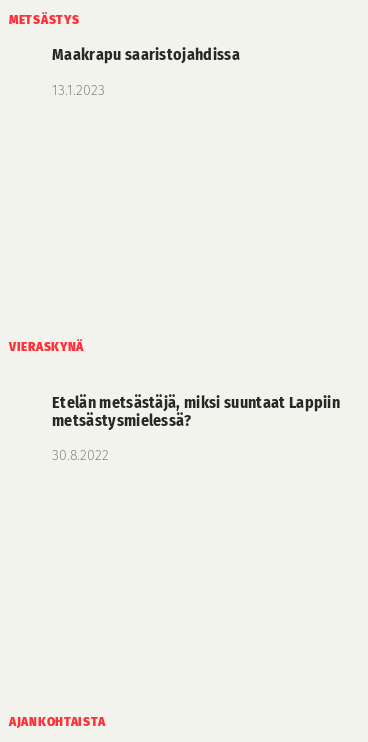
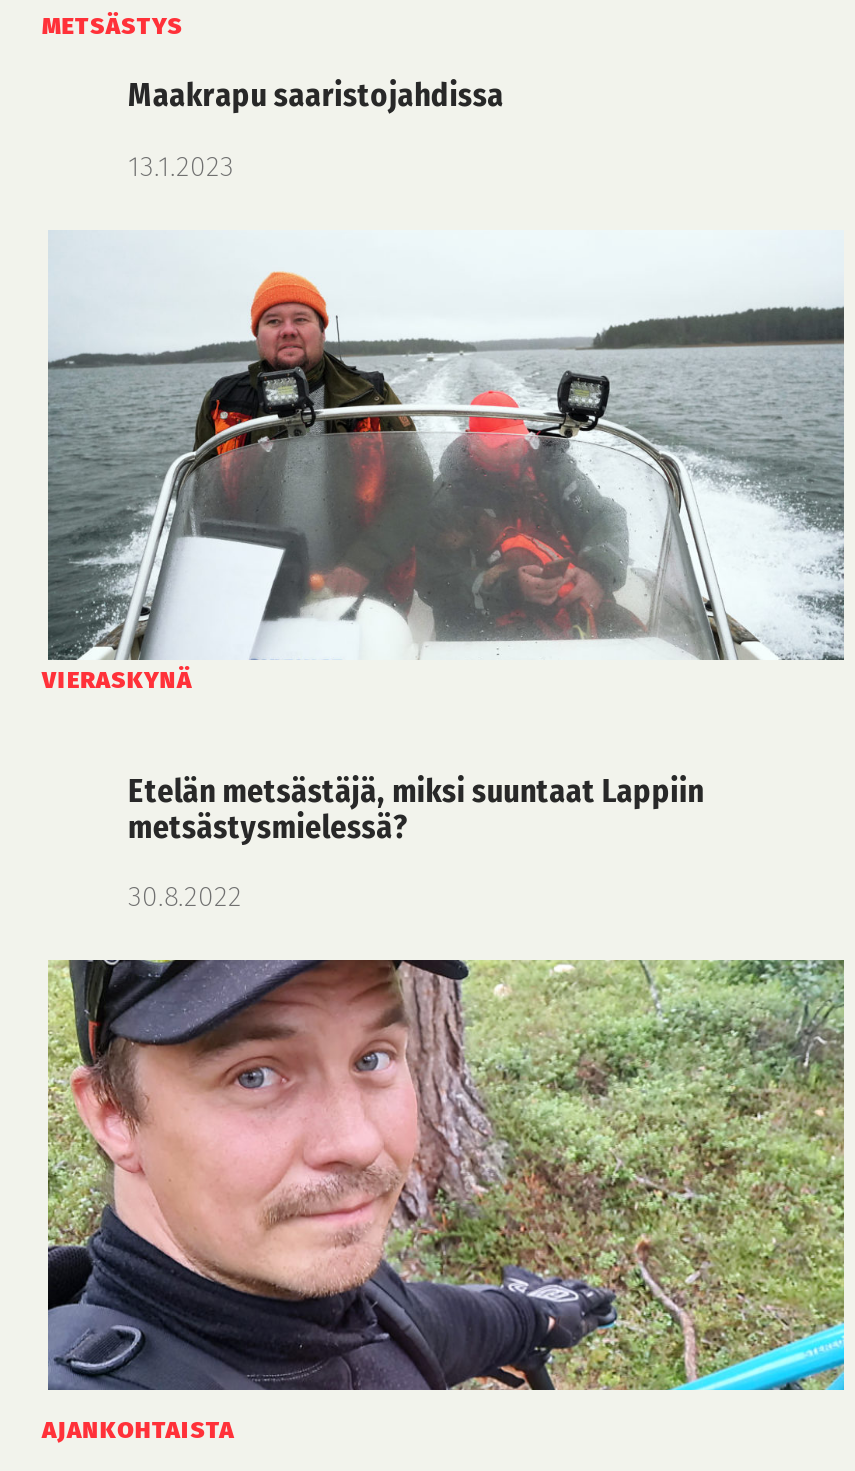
+ [image]

+ [image]
